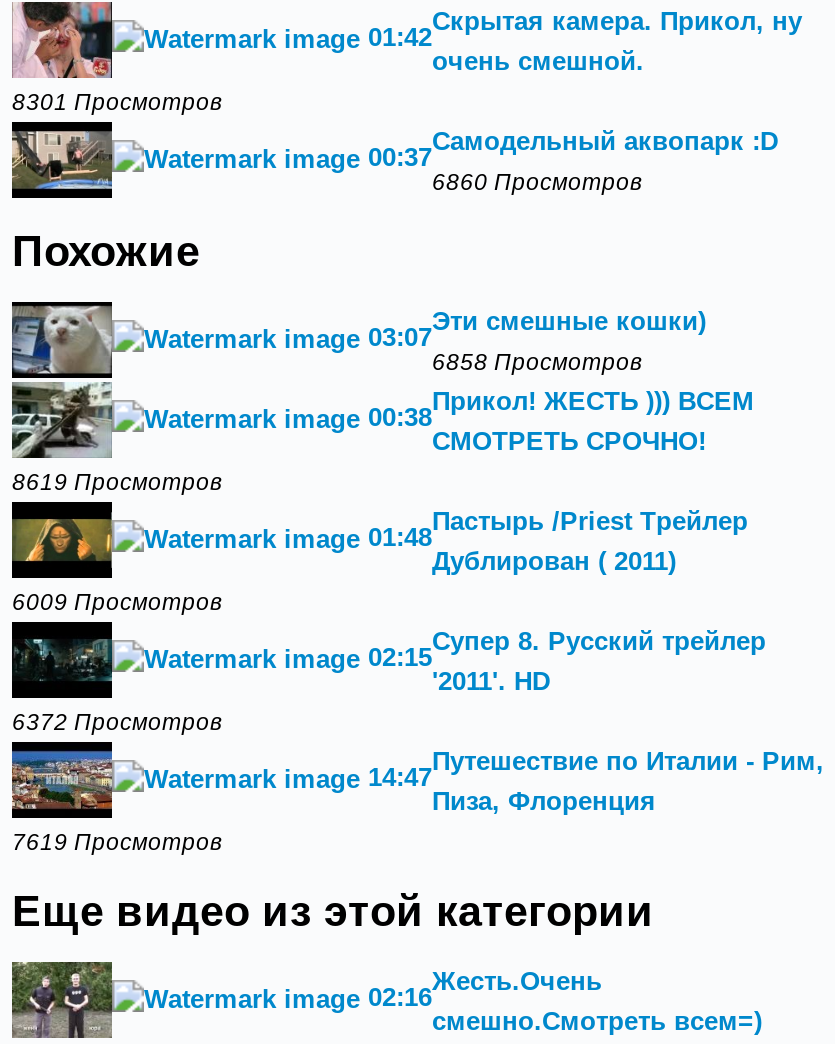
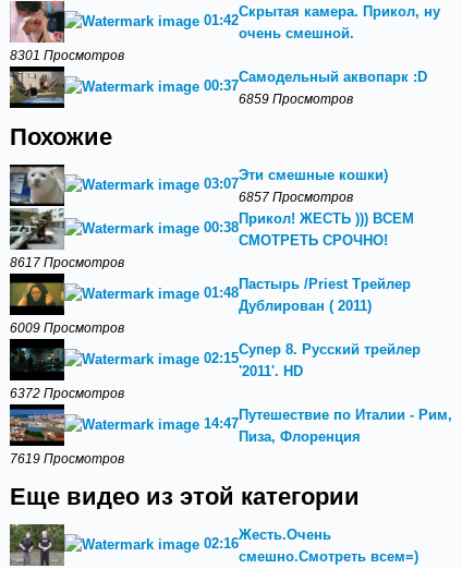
- 6860 Просмотров
+ 6859 Просмотров

- 6858 Просмотров
+ 6857 Просмотров

- 8619 Просмотров
+ 8617 Просмотров
